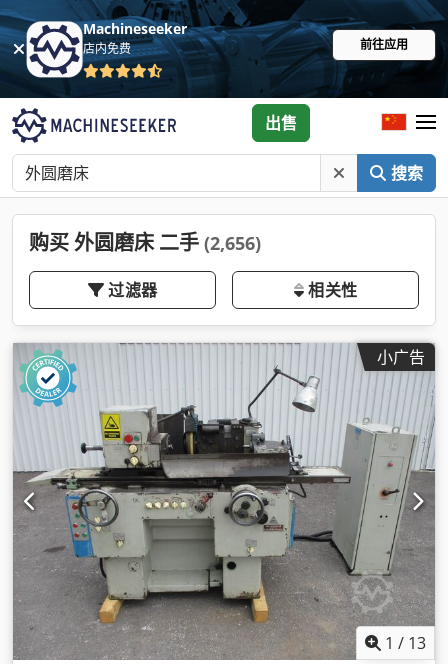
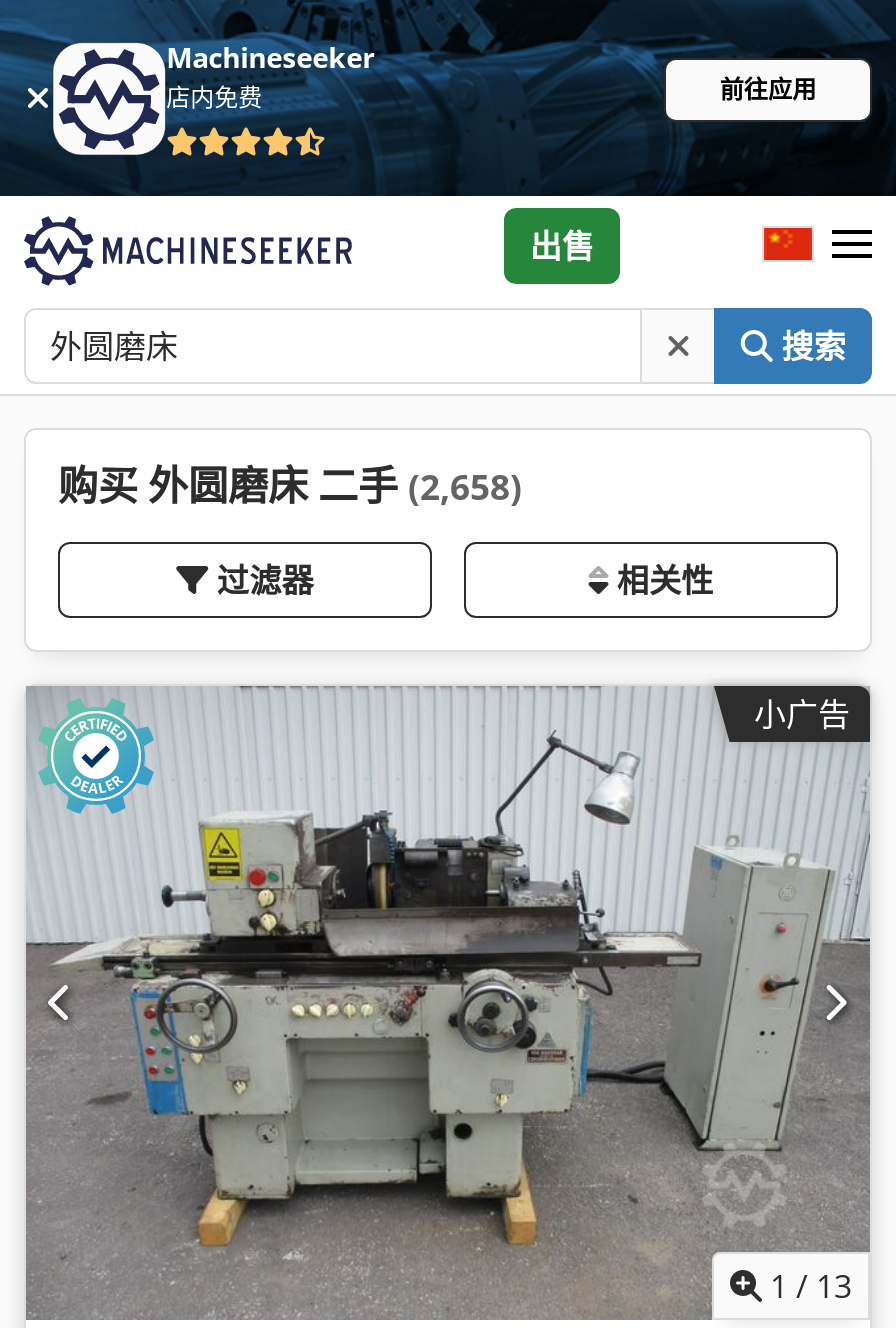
- 购买 外圆磨床 二手(2,656)
+ 购买 外圆磨床 二手(2,658)
